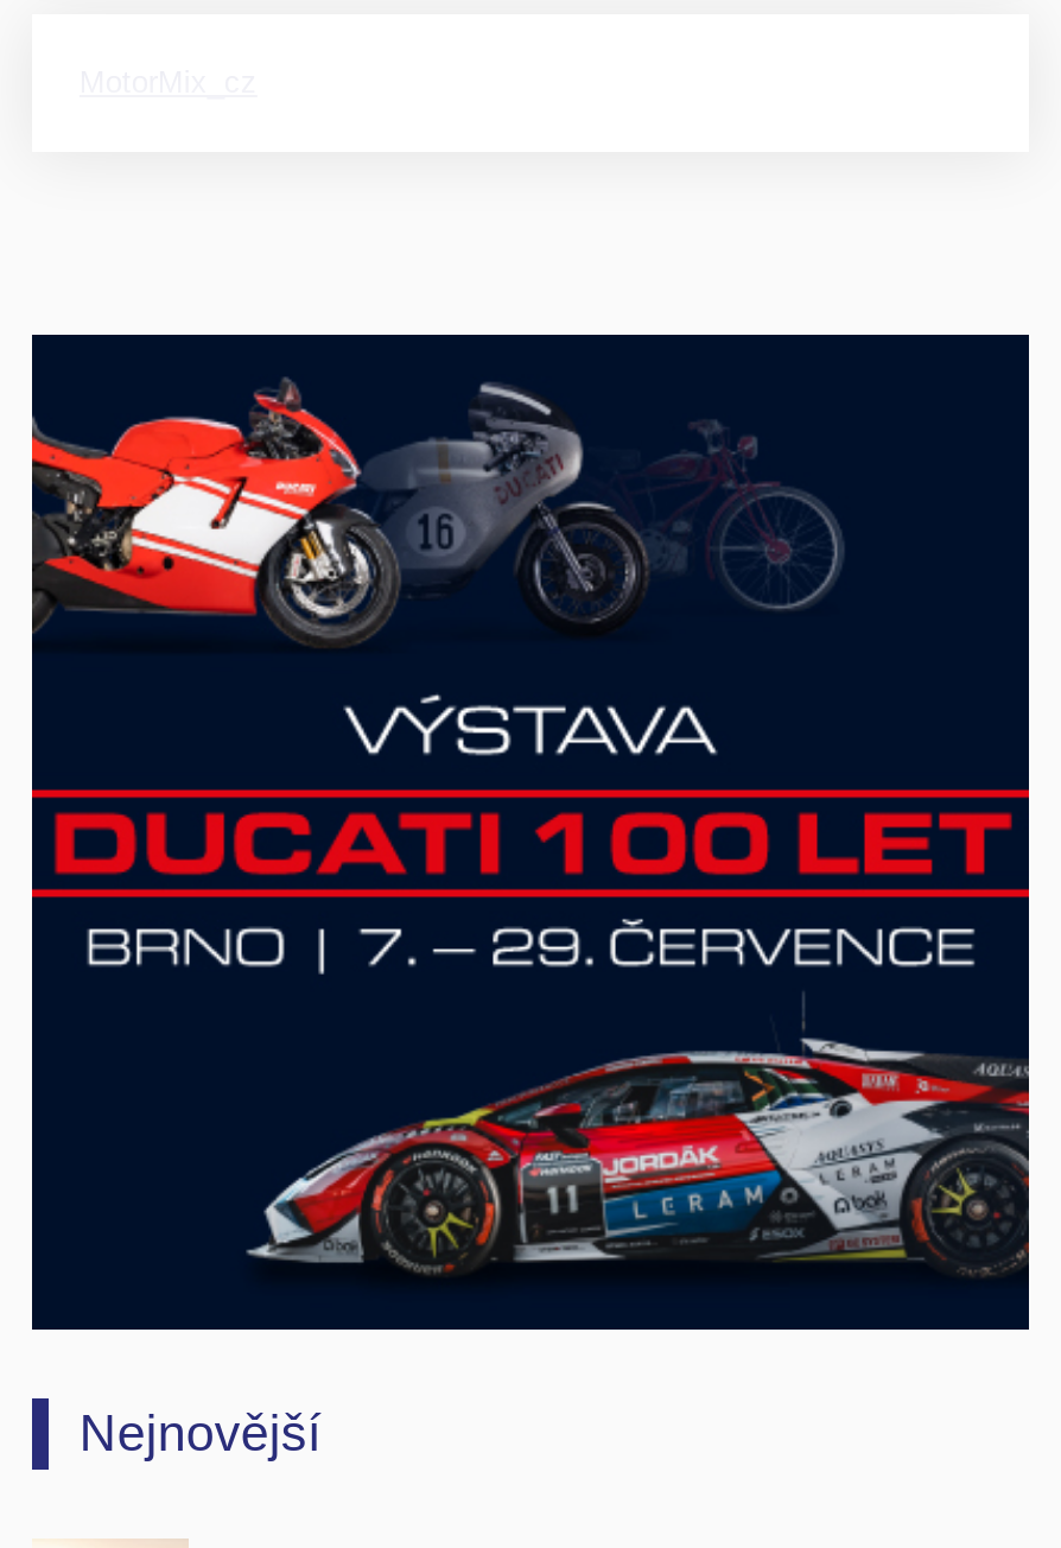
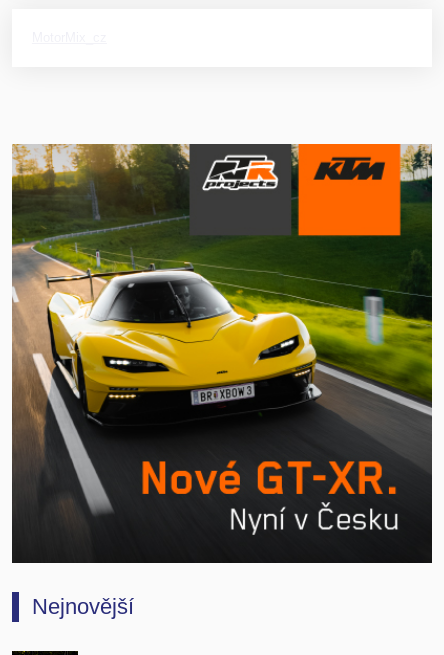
- [image]
+ [image]
